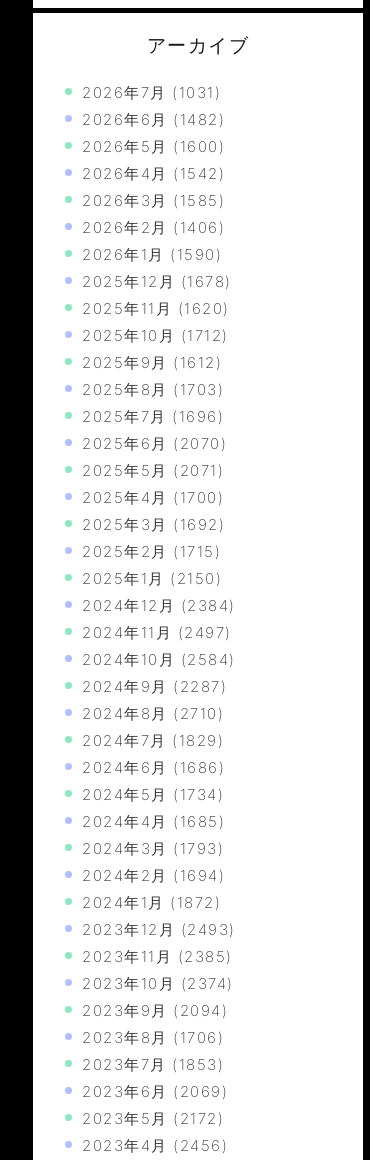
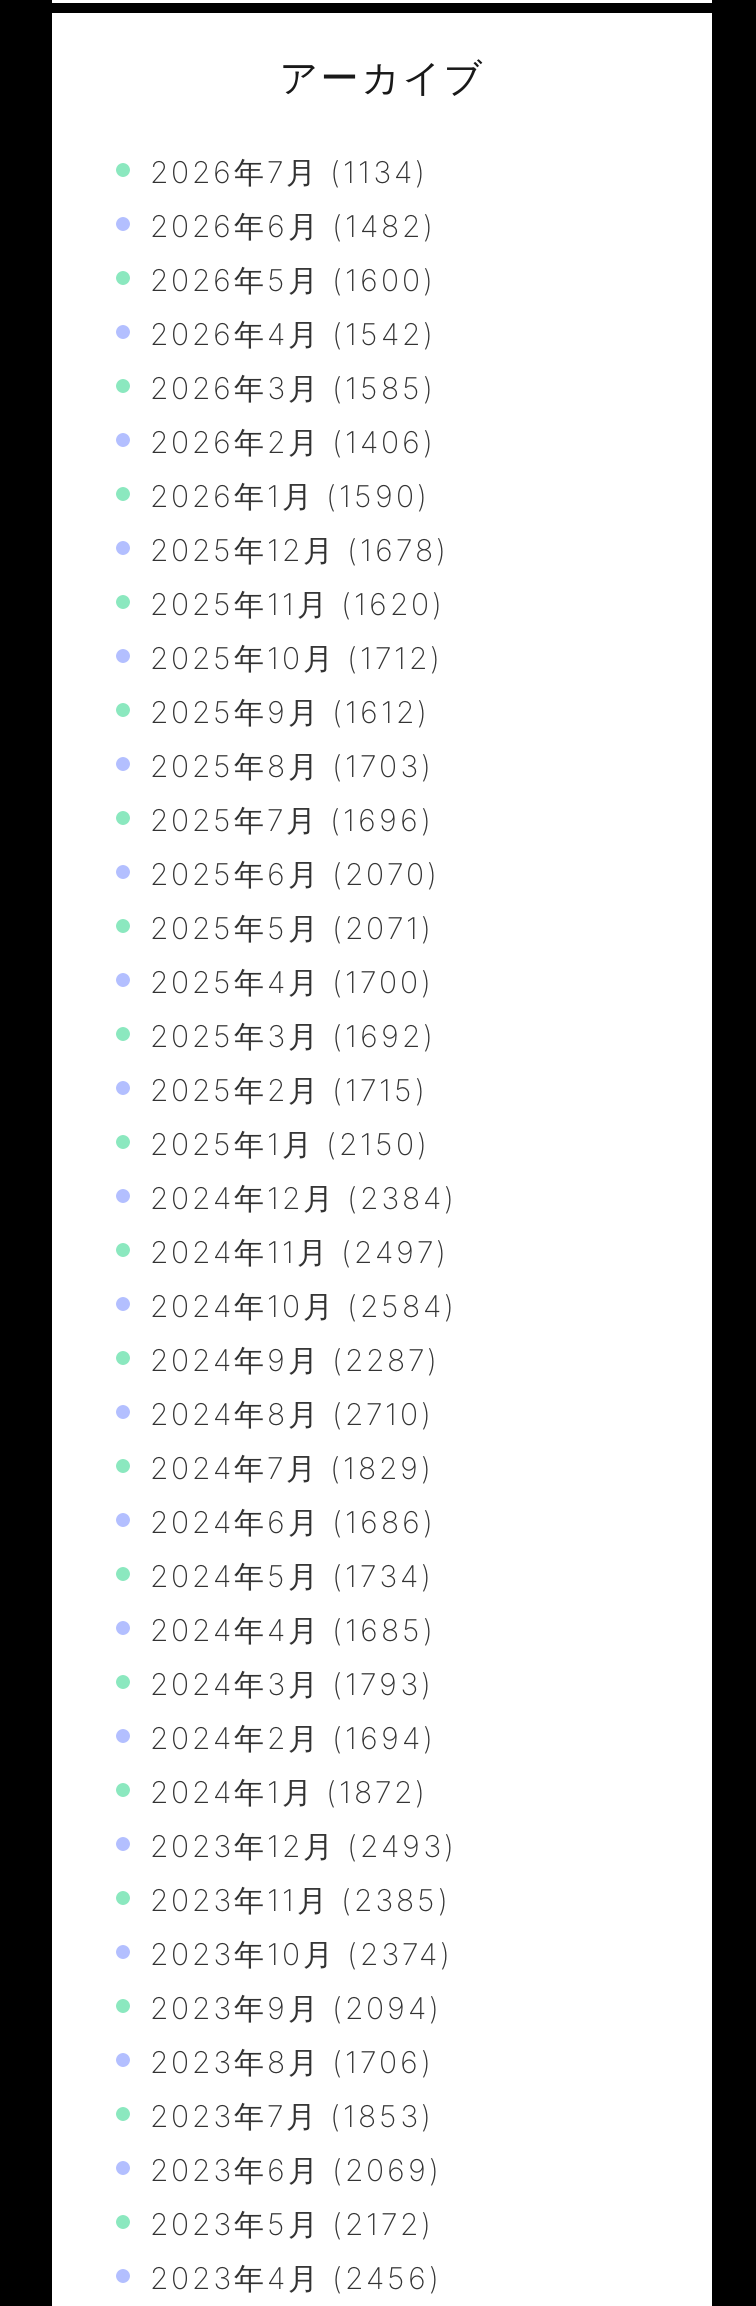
- 2026年7月(1031)
+ 2026年7月(1134)
